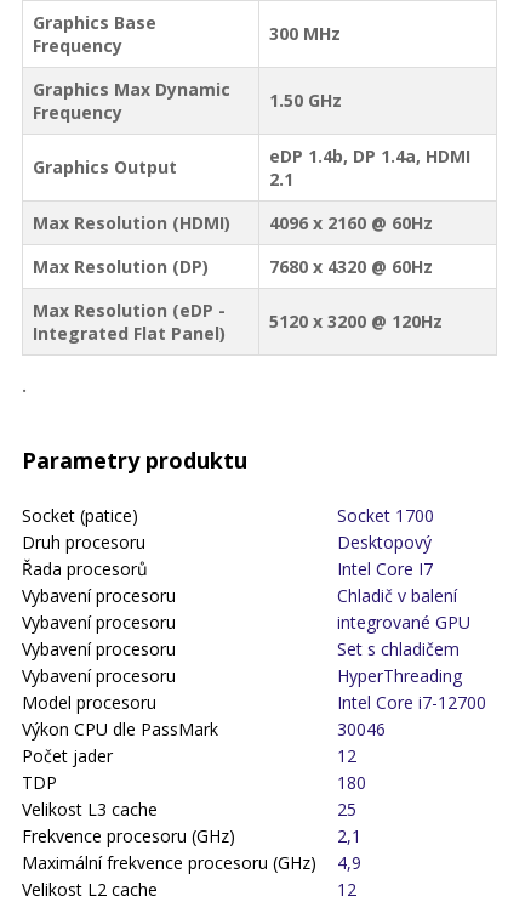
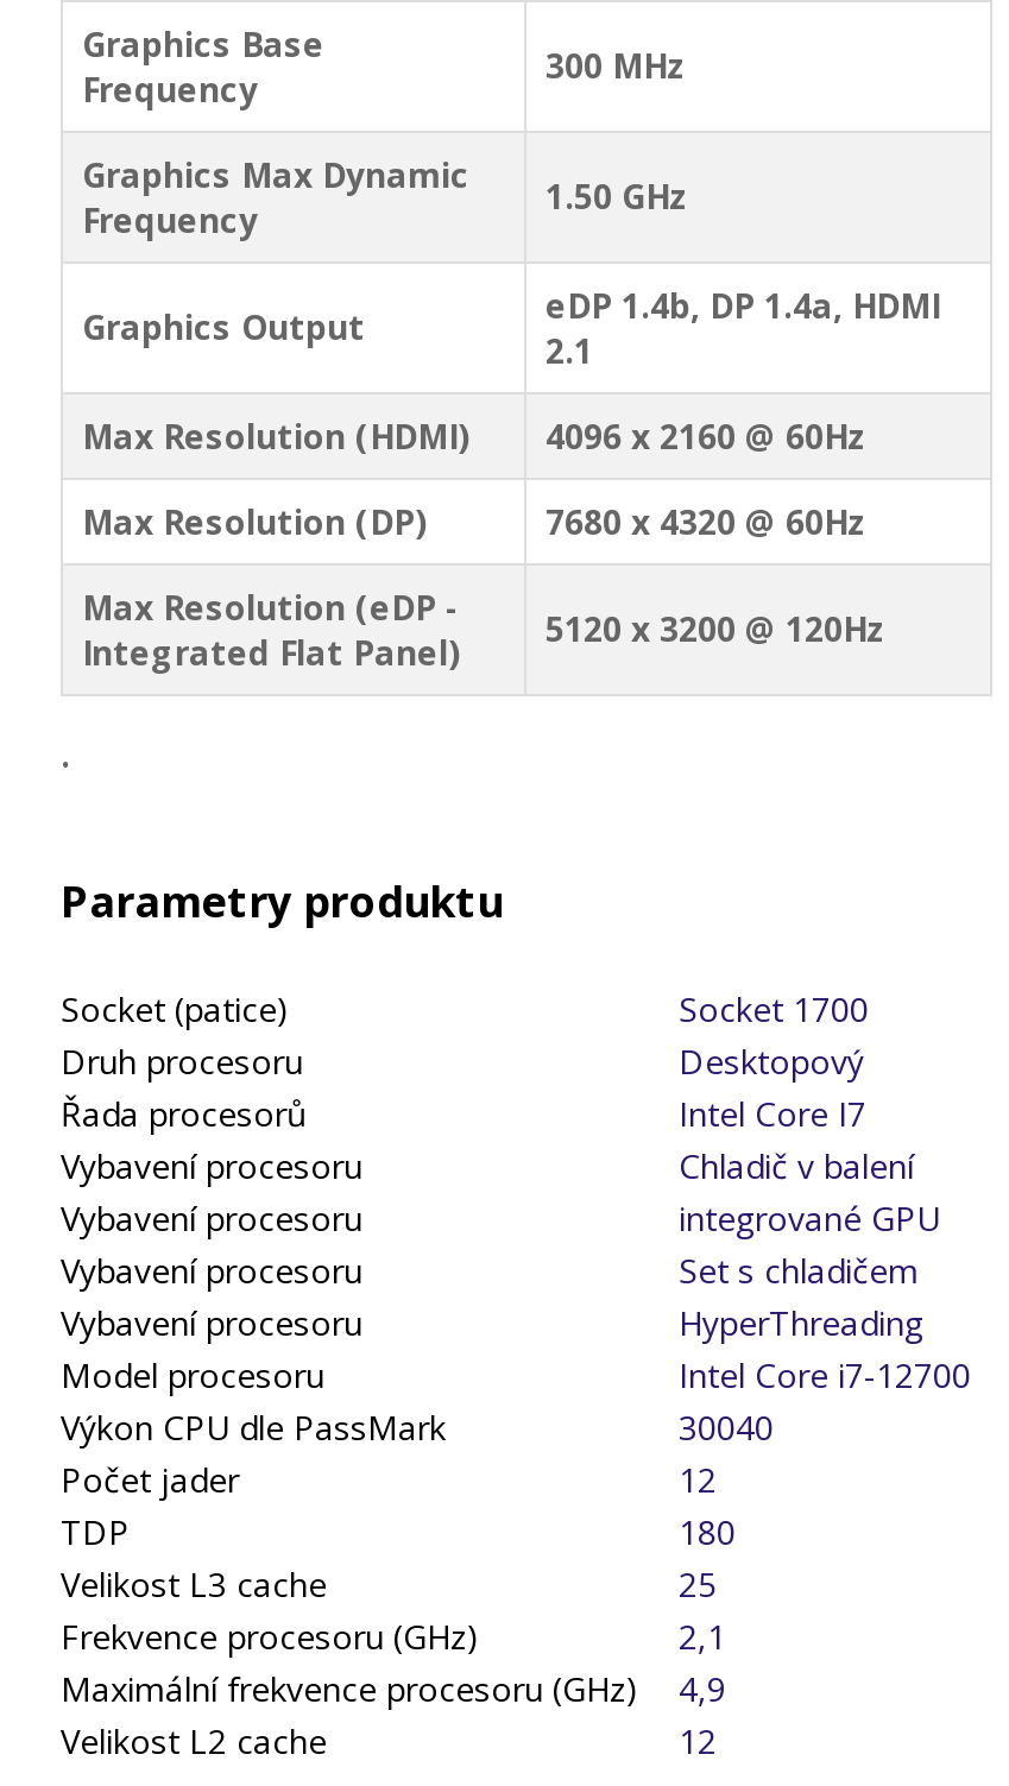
- 30046
+ 30040
